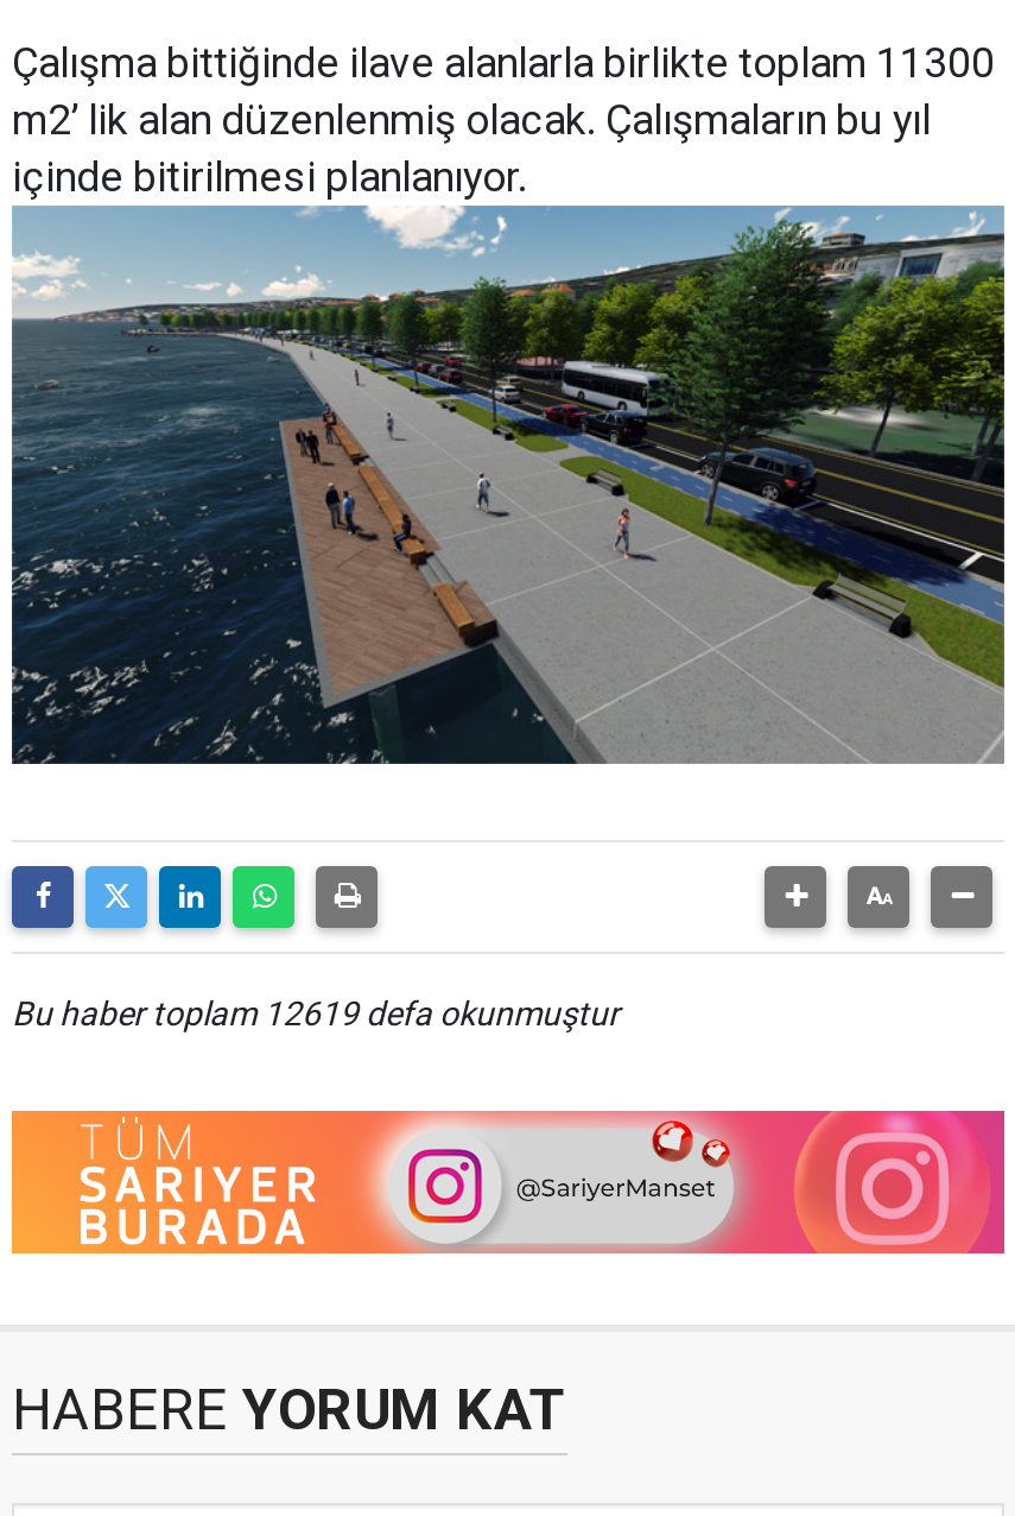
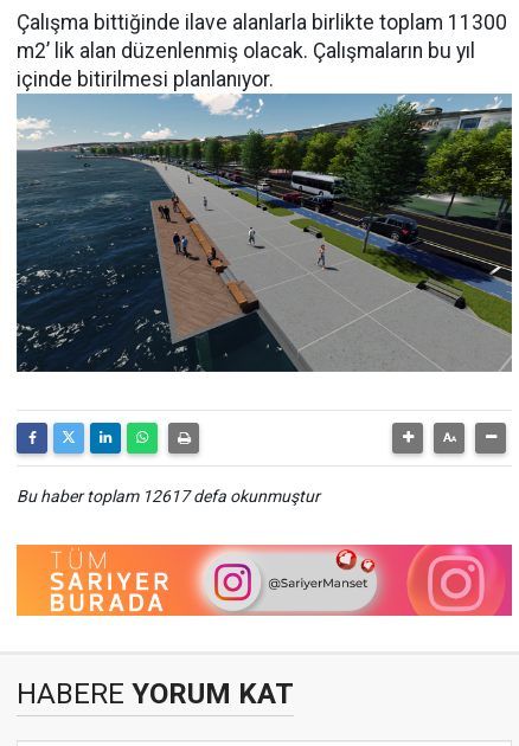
- Bu haber toplam 12619 defa okunmuştur
+ Bu haber toplam 12617 defa okunmuştur
